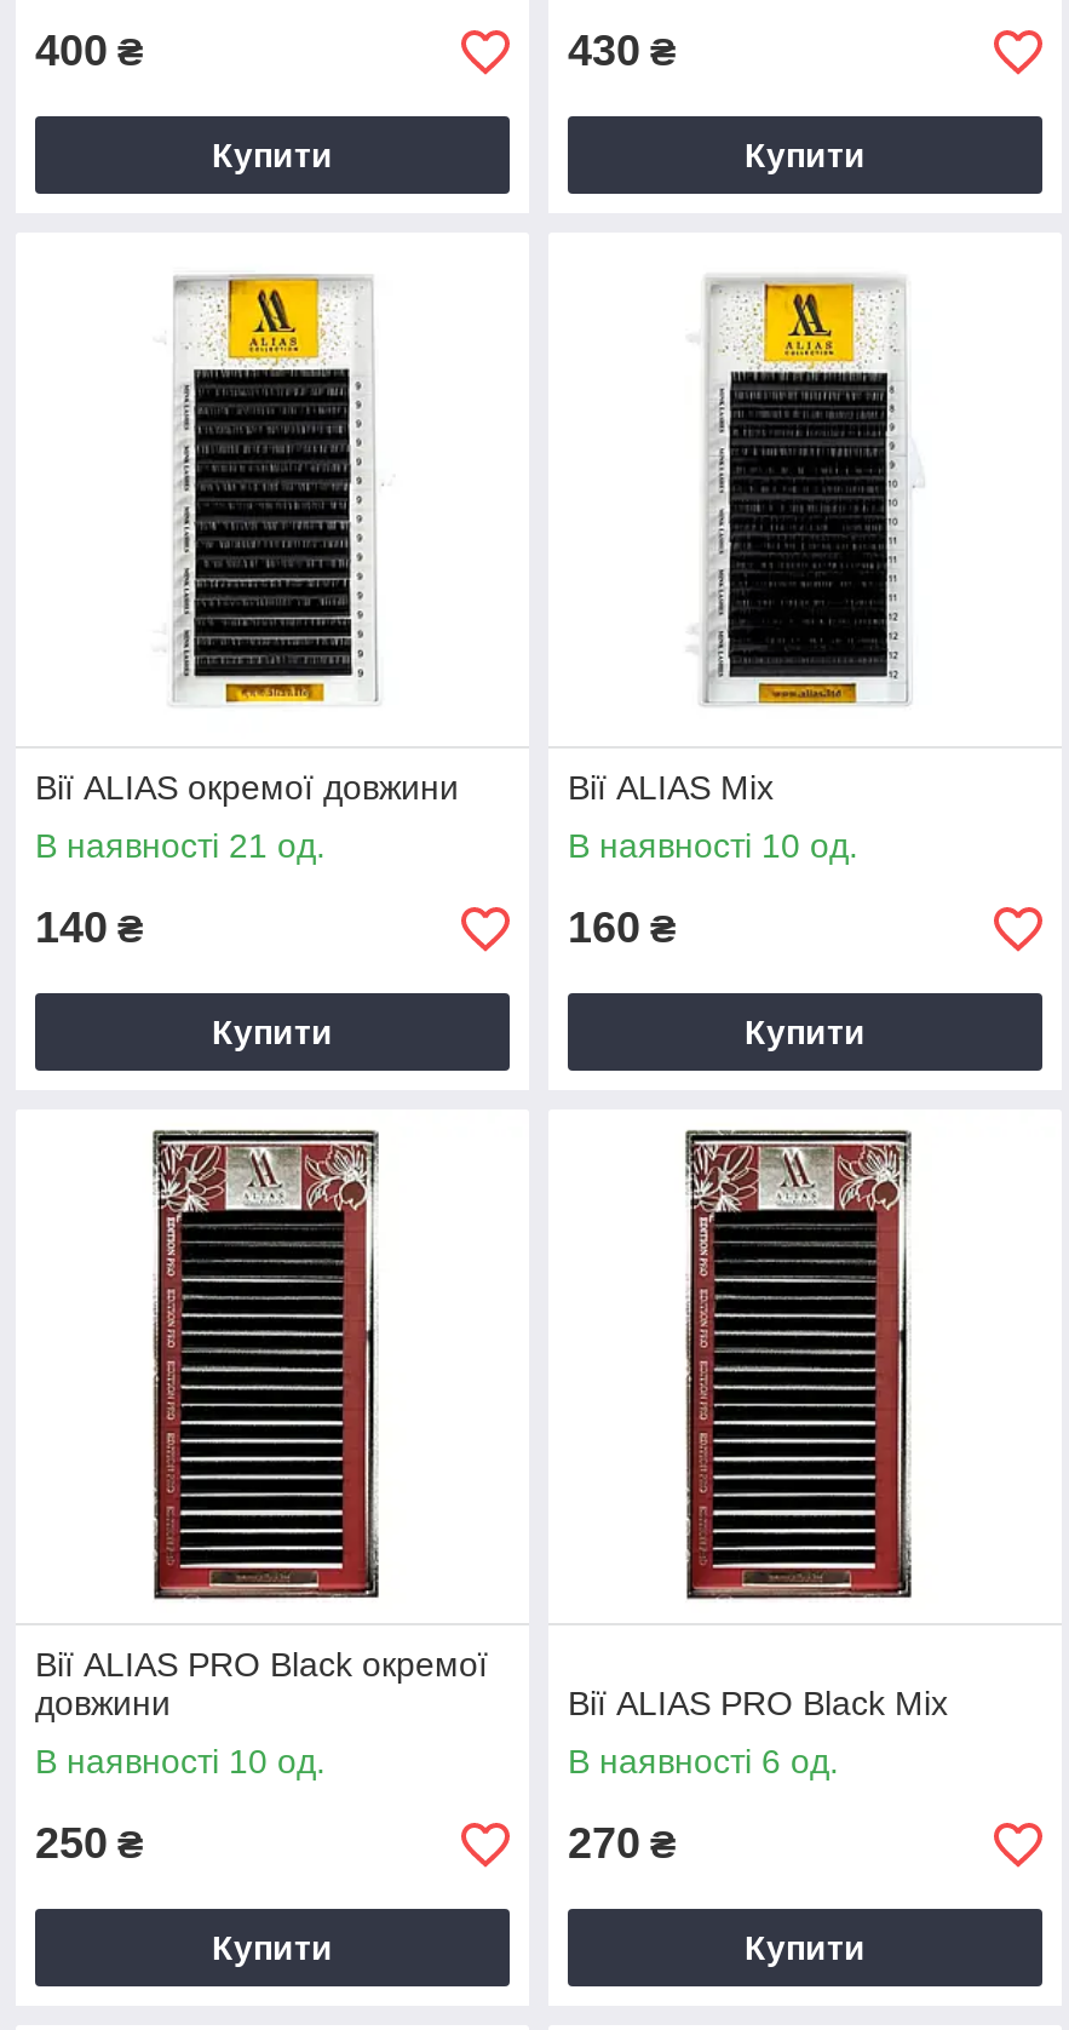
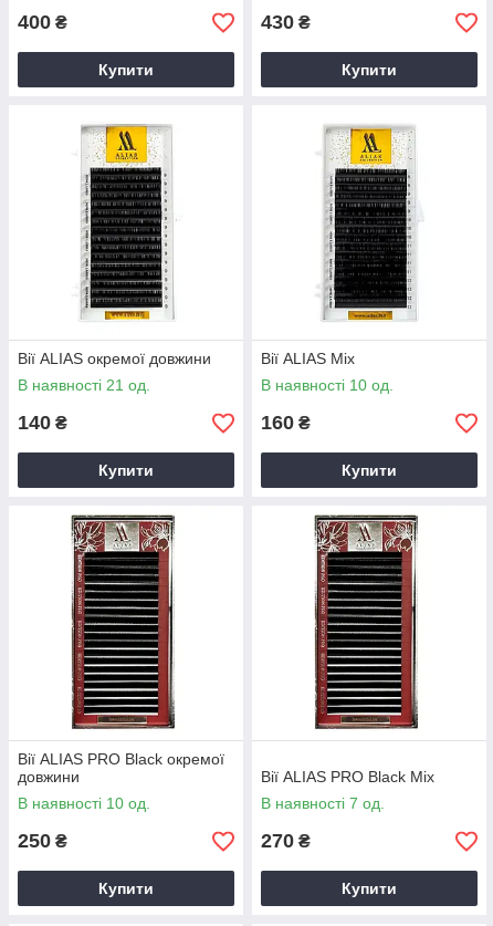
- В наявності 6 од.
+ В наявності 7 од.
